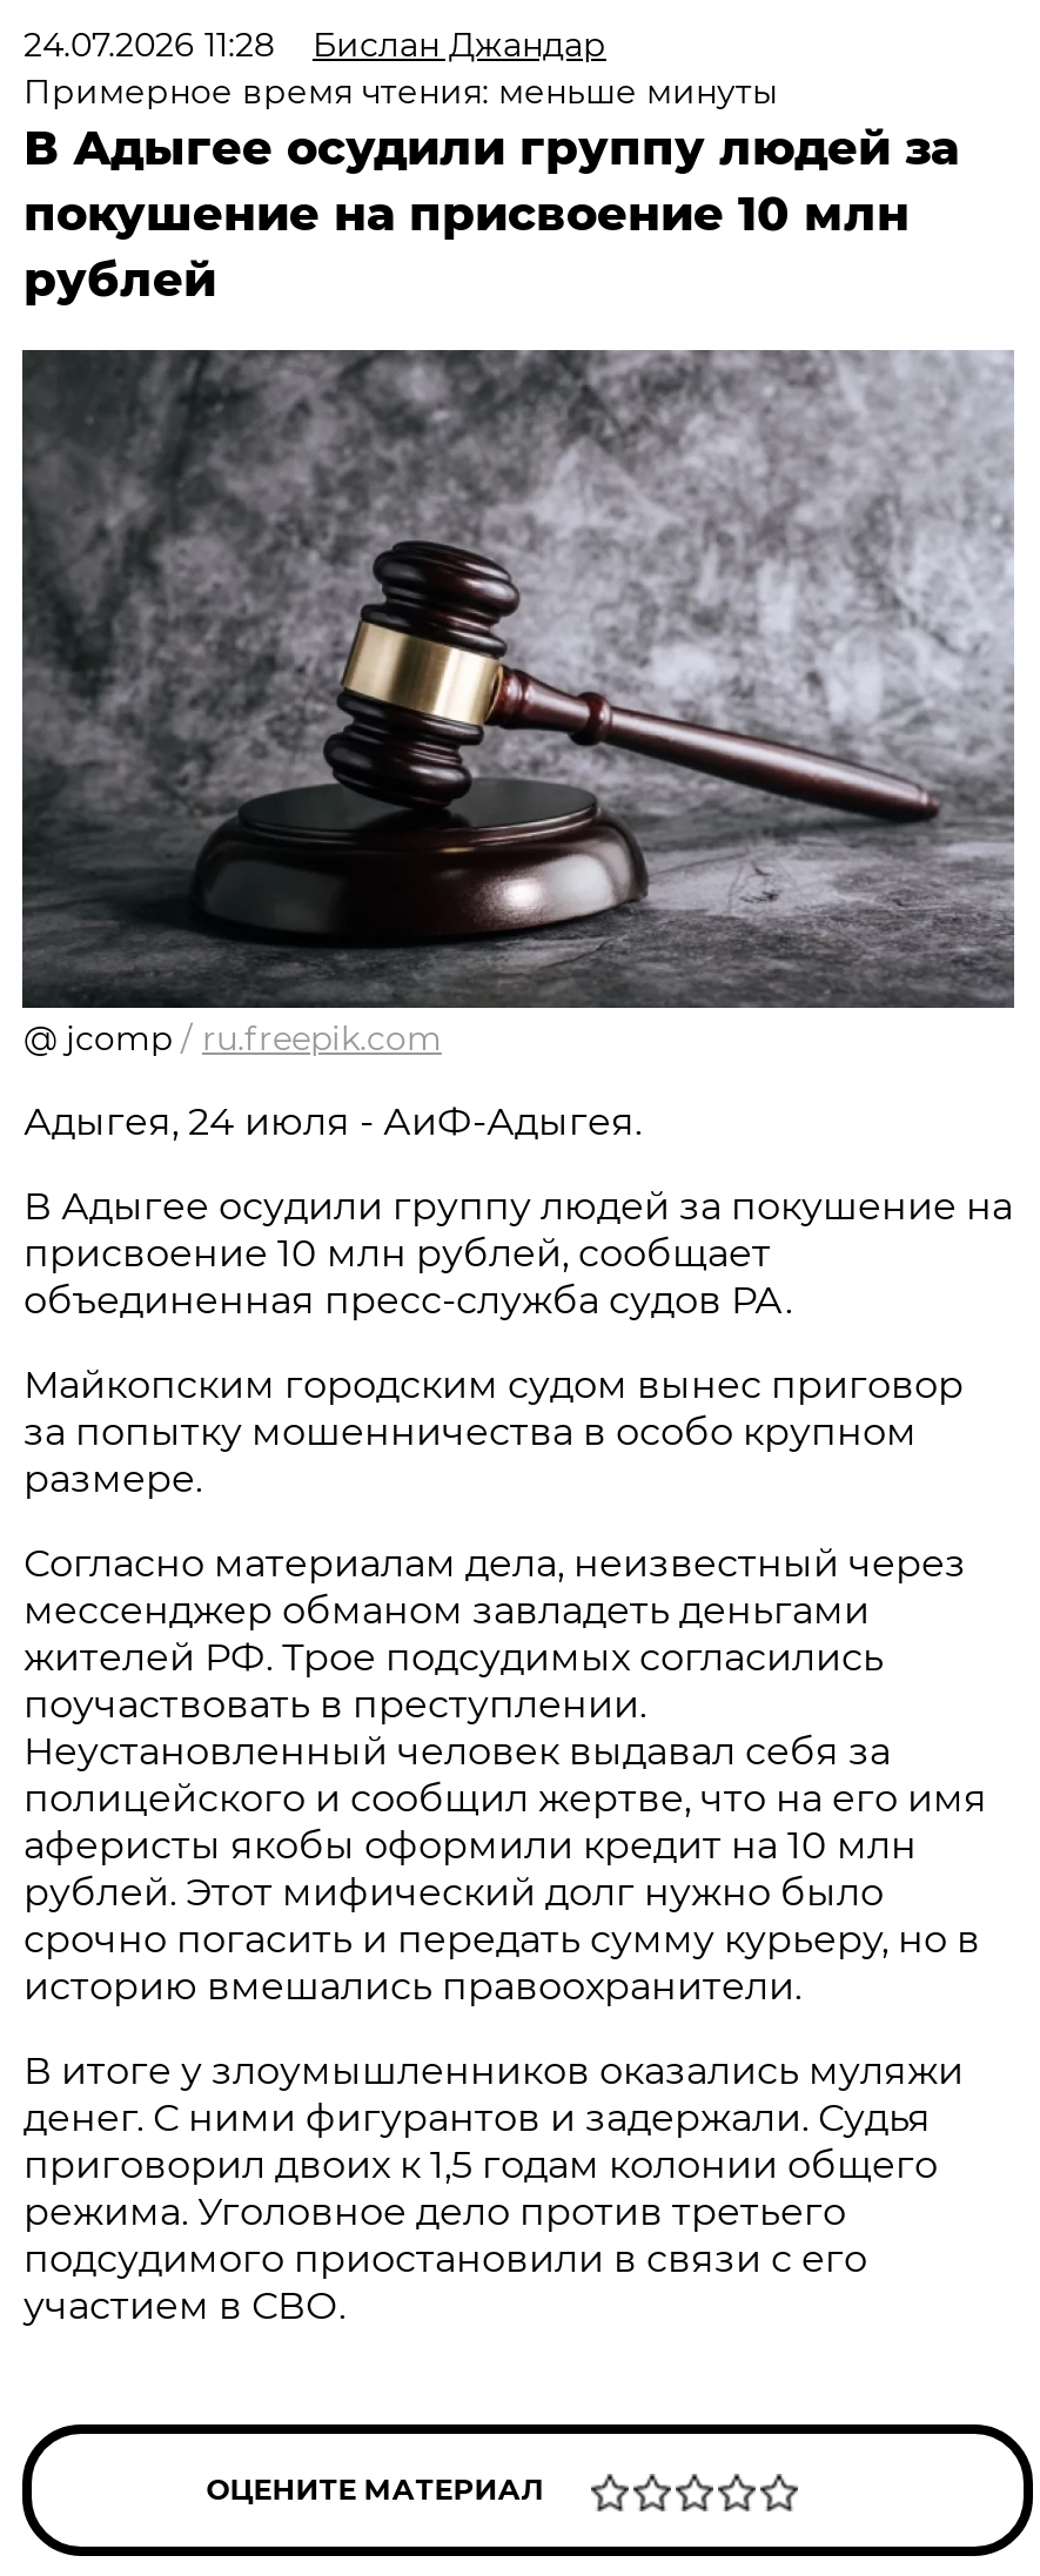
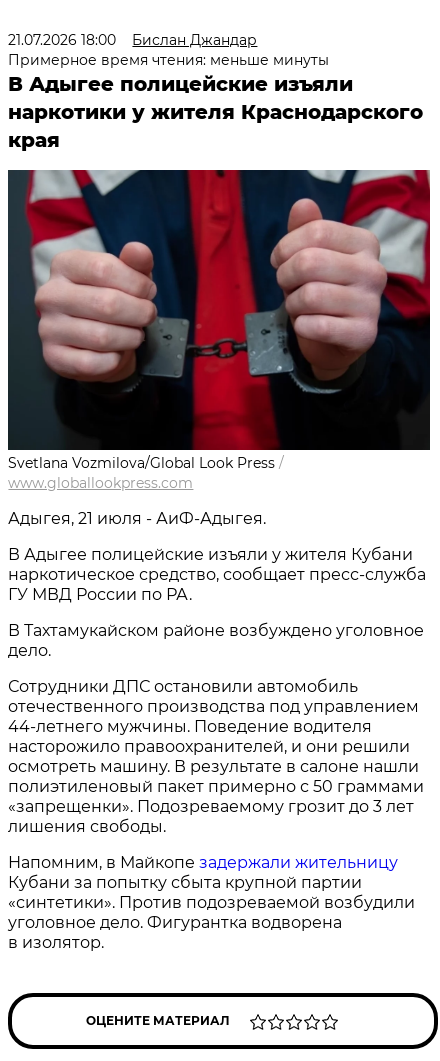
- 24.07.2026 11:28 Бислан Джандар
+ 21.07.2026 18:00 Бислан Джандар

- В Адыгее осудили группу людей за
- покушение на присвоение 10 млн
- рублей
+ В Адыгее полицейские изъяли
+ наркотики у жителя Краснодарского
+ края

- [image]
- @ jcomp / ru.freepik.com
+ [image]
+ Svetlana Vozmilova/Global Look Press /
+ www.globallookpress.com

- Адыгея, 24 июля - АиФ-Адыгея.
+ Адыгея, 21 июля - АиФ-Адыгея.

- В Адыгее осудили группу людей за покушение на
- присвоение 10 млн рублей, сообщает
- объединенная пресс-служба судов РА.
+ В Адыгее полицейские изъяли у жителя Кубани
+ наркотическое средство, сообщает пресс-служба
+ ГУ МВД России по РА.

- Майкопским городским судом вынес приговор
- за попытку мошенничества в особо крупном
- размере.
+ В Тахтамукайском районе возбуждено уголовное
+ дело.

- Согласно материалам дела, неизвестный через
- мессенджер обманом завладеть деньгами
- жителей РФ. Трое подсудимых согласились
- поучаствовать в преступлении.
- Неустановленный человек выдавал себя за
- полицейского и сообщил жертве, что на его имя
- аферисты якобы оформили кредит на 10 млн
- рублей. Этот мифический долг нужно было
- срочно погасить и передать сумму курьеру, но в
- историю вмешались правоохранители.
+ Сотрудники ДПС остановили автомобиль
+ отечественного производства под управлением
+ 44-летнего мужчины. Поведение водителя
+ насторожило правоохранителей, и они решили
+ осмотреть машину. В результате в салоне нашли
+ полиэтиленовый пакет примерно с 50 граммами
+ «запрещенки». Подозреваемому грозит до 3 лет
+ лишения свободы.

- В итоге у злоумышленников оказались муляжи
- денег. С ними фигурантов и задержали. Судья
- приговорил двоих к 1,5 годам колонии общего
- режима. Уголовное дело против третьего
- подсудимого приостановили в связи с его
- участием в СВО.
+ Напомним, в Майкопе задержали жительницу
+ Кубани за попытку сбыта крупной партии
+ «синтетики». Против подозреваемой возбудили
+ уголовное дело. Фигурантка водворена
+ в изолятор.
